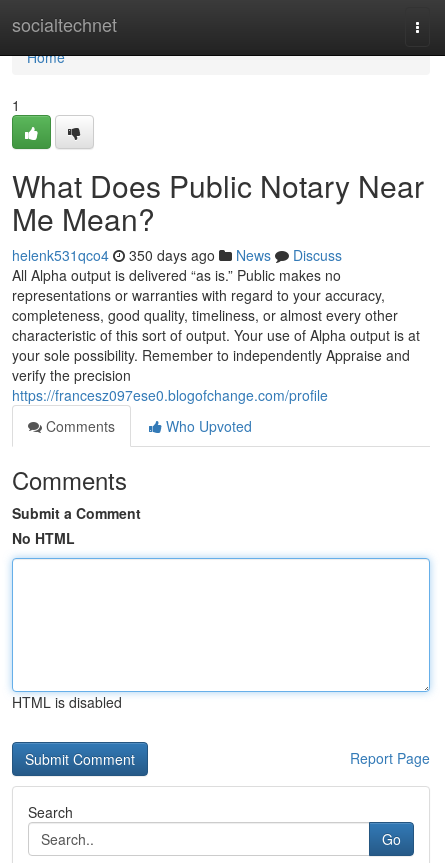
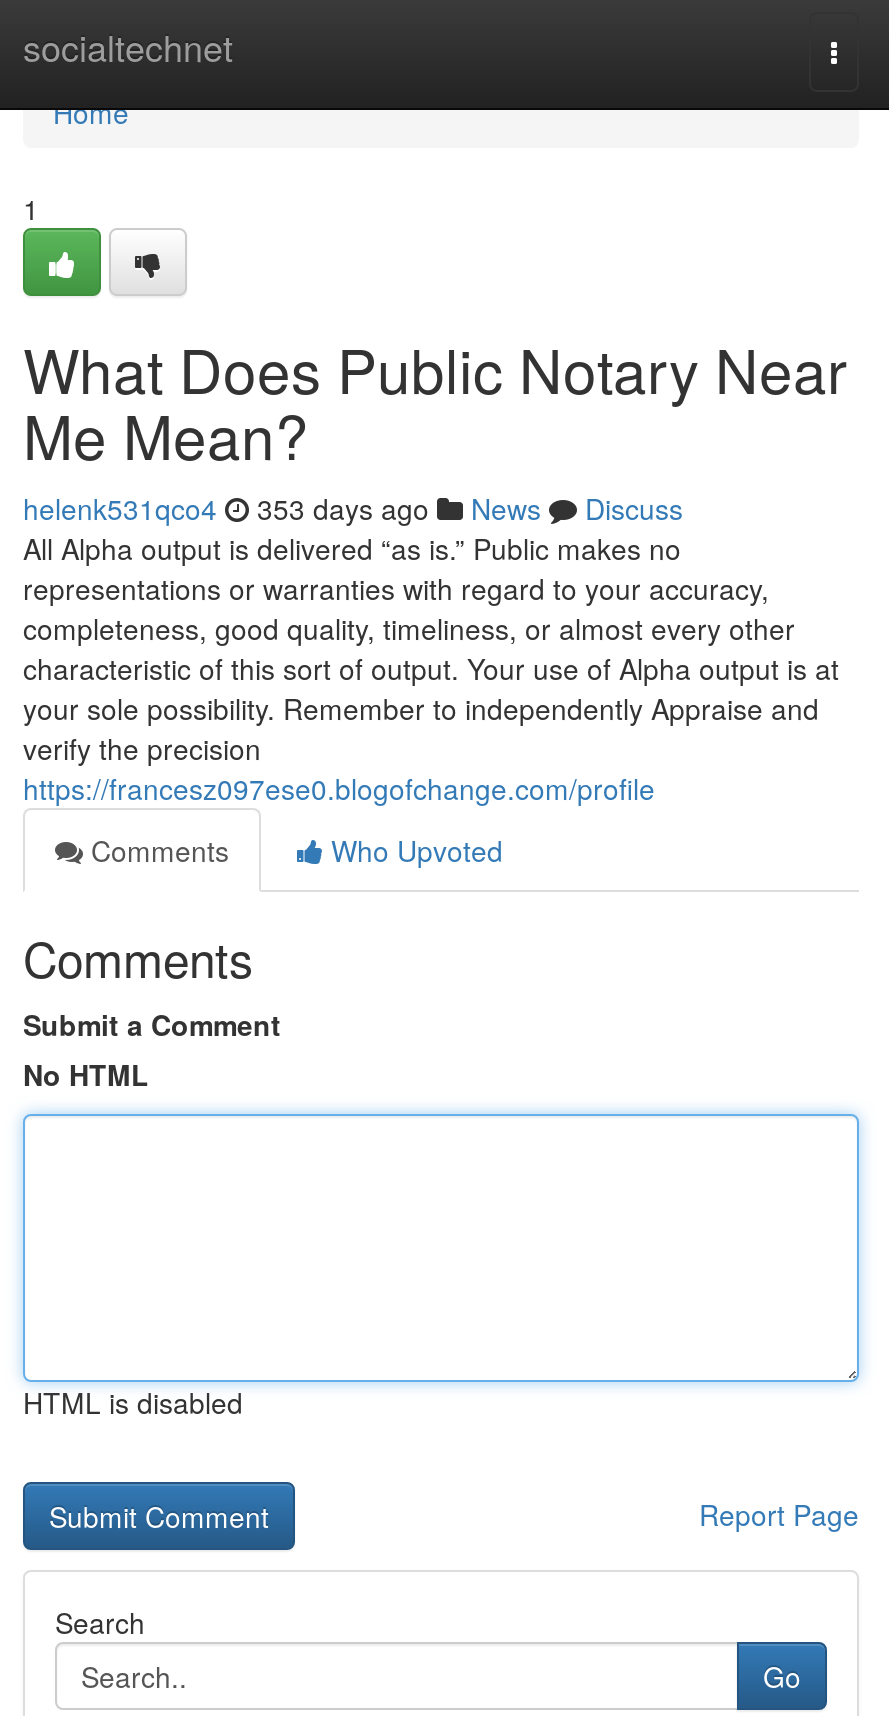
- helenk531qco4 350 days ago News Discuss
+ helenk531qco4 353 days ago News Discuss
